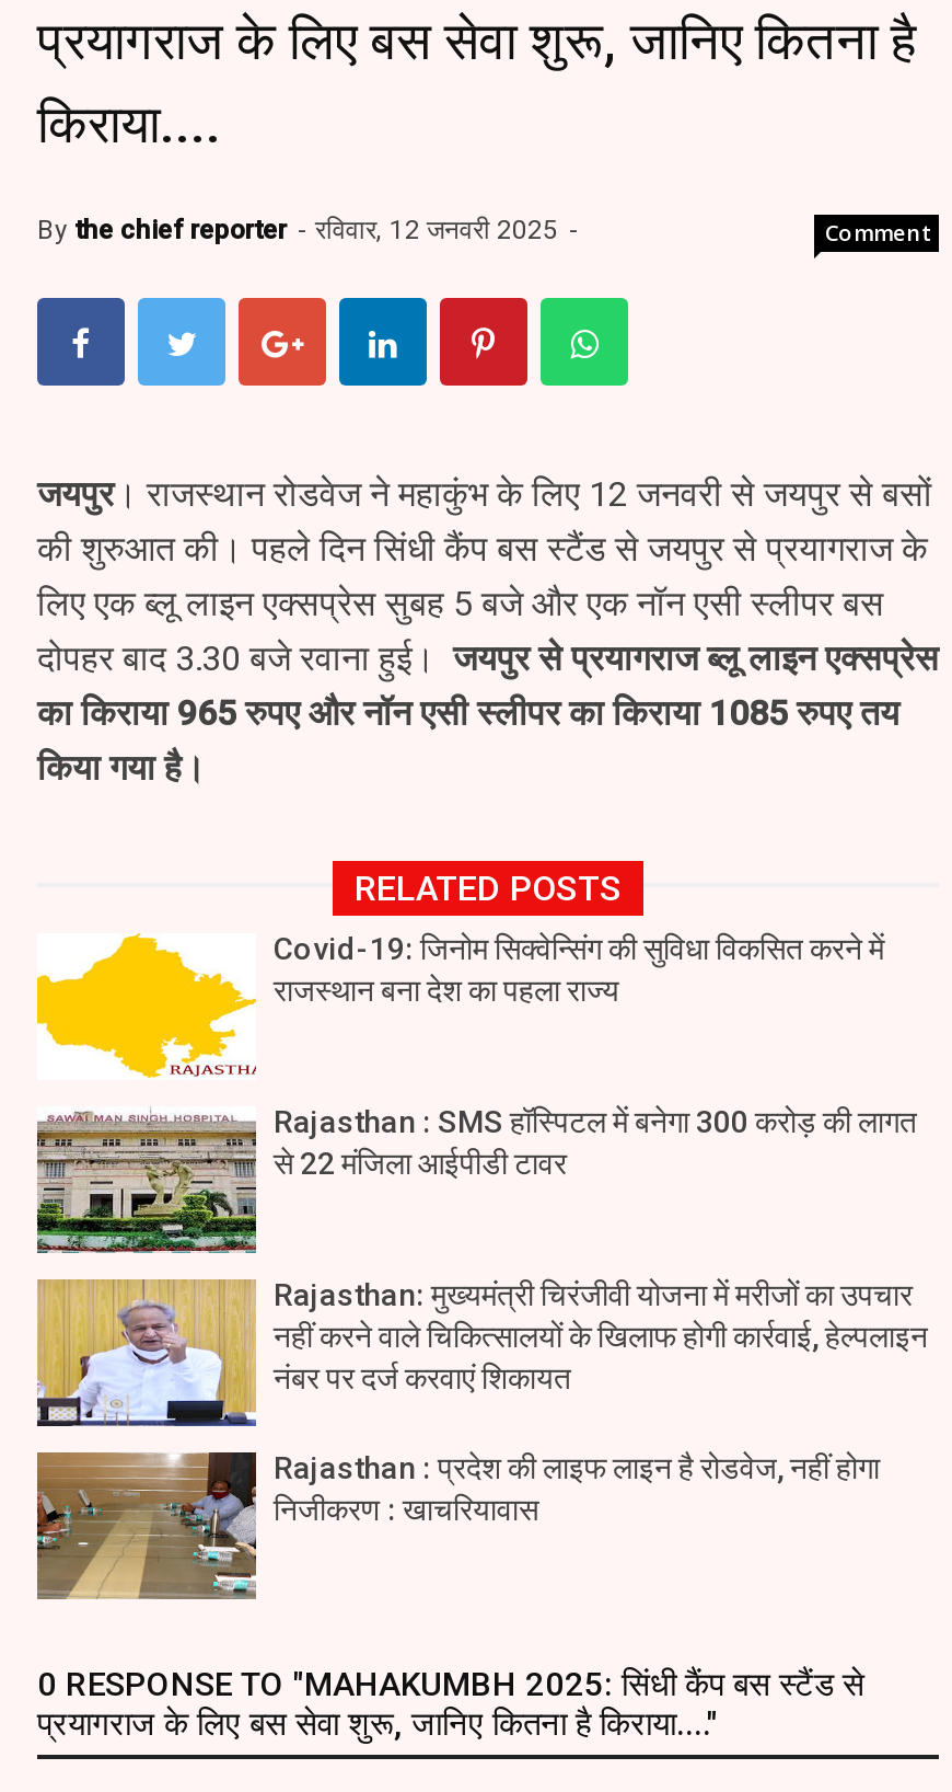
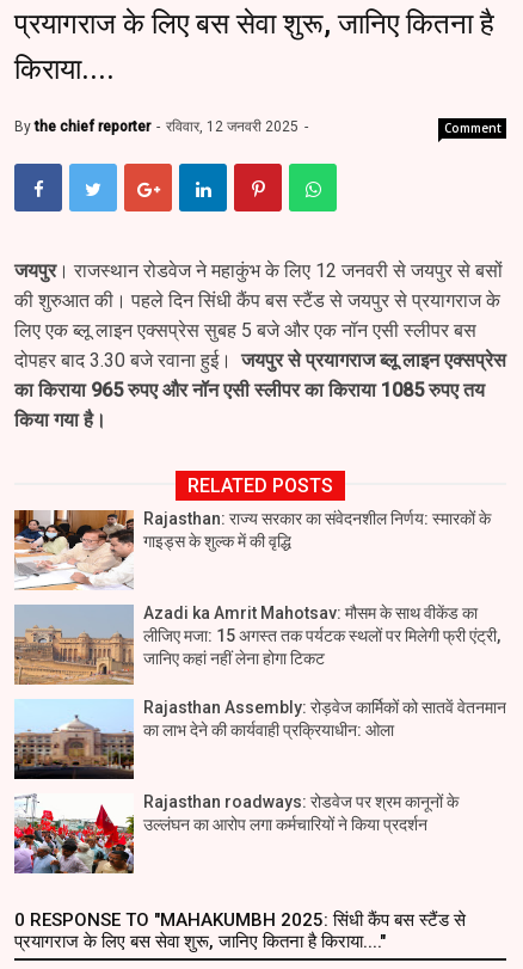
- [image]
- Covid-19: जिनोम सिक्वेन्सिंग की सुविधा विकसित करने में
- राजस्थान बना देश का पहला राज्य
+ [image]
+ Rajasthan: राज्य सरकार का संवेदनशील निर्णय: स्मारकों के
+ गाइड्स के शुल्क में की वृद्धि

- [image]
- Rajasthan : SMS हॉस्पिटल में बनेगा 300 करोड़ की लागत
- से 22 मंजिला आईपीडी टावर
+ [image]
+ Azadi ka Amrit Mahotsav: मौसम के साथ वीकेंड का
+ लीजिए मजा: 15 अगस्त तक पर्यटक स्थलों पर मिलेगी फ्री एंट्री,
+ जानिए कहां नहीं लेना होगा टिकट

- [image]
- Rajasthan: मुख्यमंत्री चिरंजीवी योजना में मरीजों का उपचार
- नहीं करने वाले चिकित्सालयों के खिलाफ होगी कार्रवाई, हेल्पलाइन
- नंबर पर दर्ज करवाएं शिकायत
+ [image]
+ Rajasthan Assembly: रोड़वेज कार्मिकों को सातवें वेतनमान
+ का लाभ देने की कार्यवाही प्रक्रियाधीन: ओला

- [image]
- Rajasthan : प्रदेश की लाइफ लाइन है रोडवेज, नहीं होगा
- निजीकरण : खाचरियावास
+ [image]
+ Rajasthan roadways: रोडवेज पर श्रम कानूनों के
+ उल्लंघन का आरोप लगा कर्मचारियों ने किया प्रदर्शन
